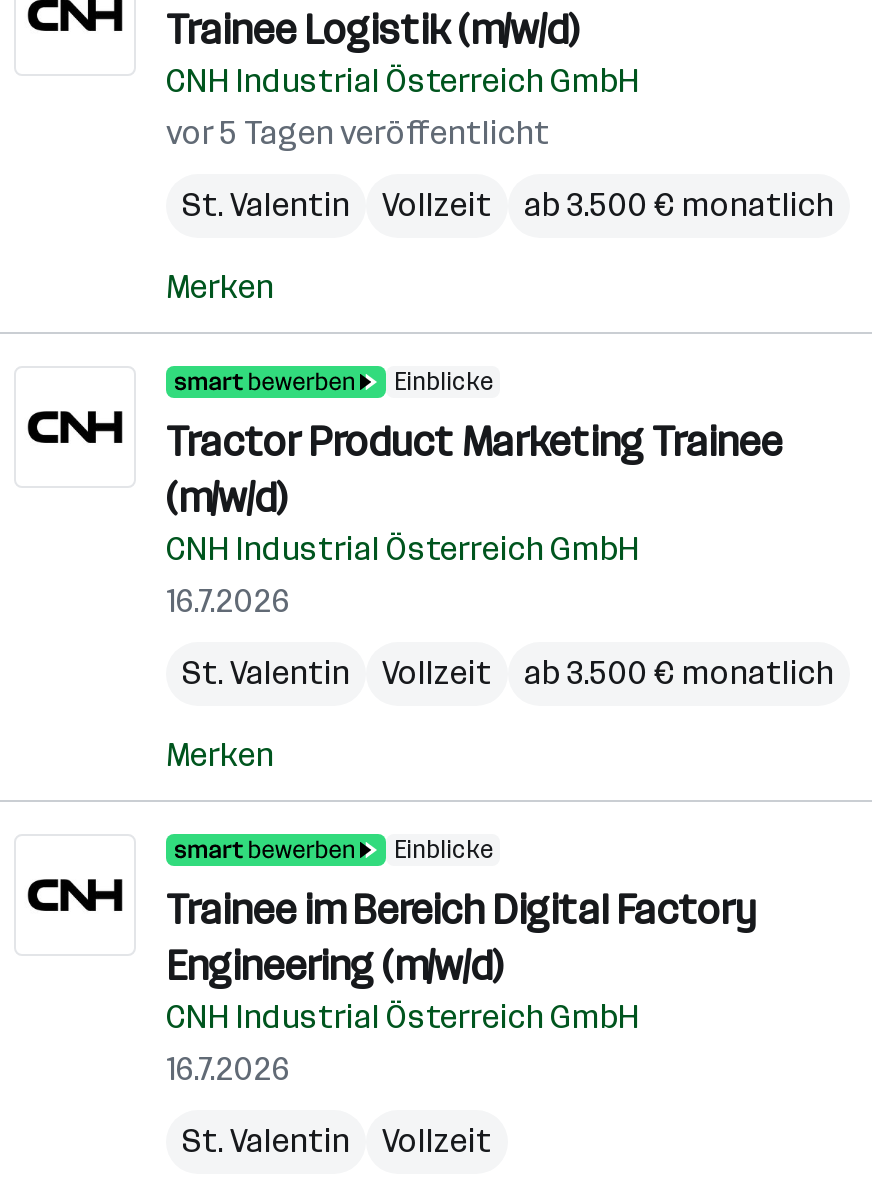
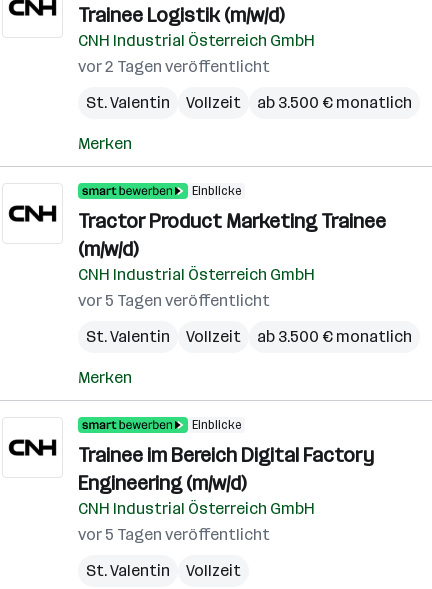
- vor 5 Tagen veröffentlicht
+ vor 2 Tagen veröffentlicht

- 16.7.2026
+ vor 5 Tagen veröffentlicht

- 16.7.2026
+ vor 5 Tagen veröffentlicht
